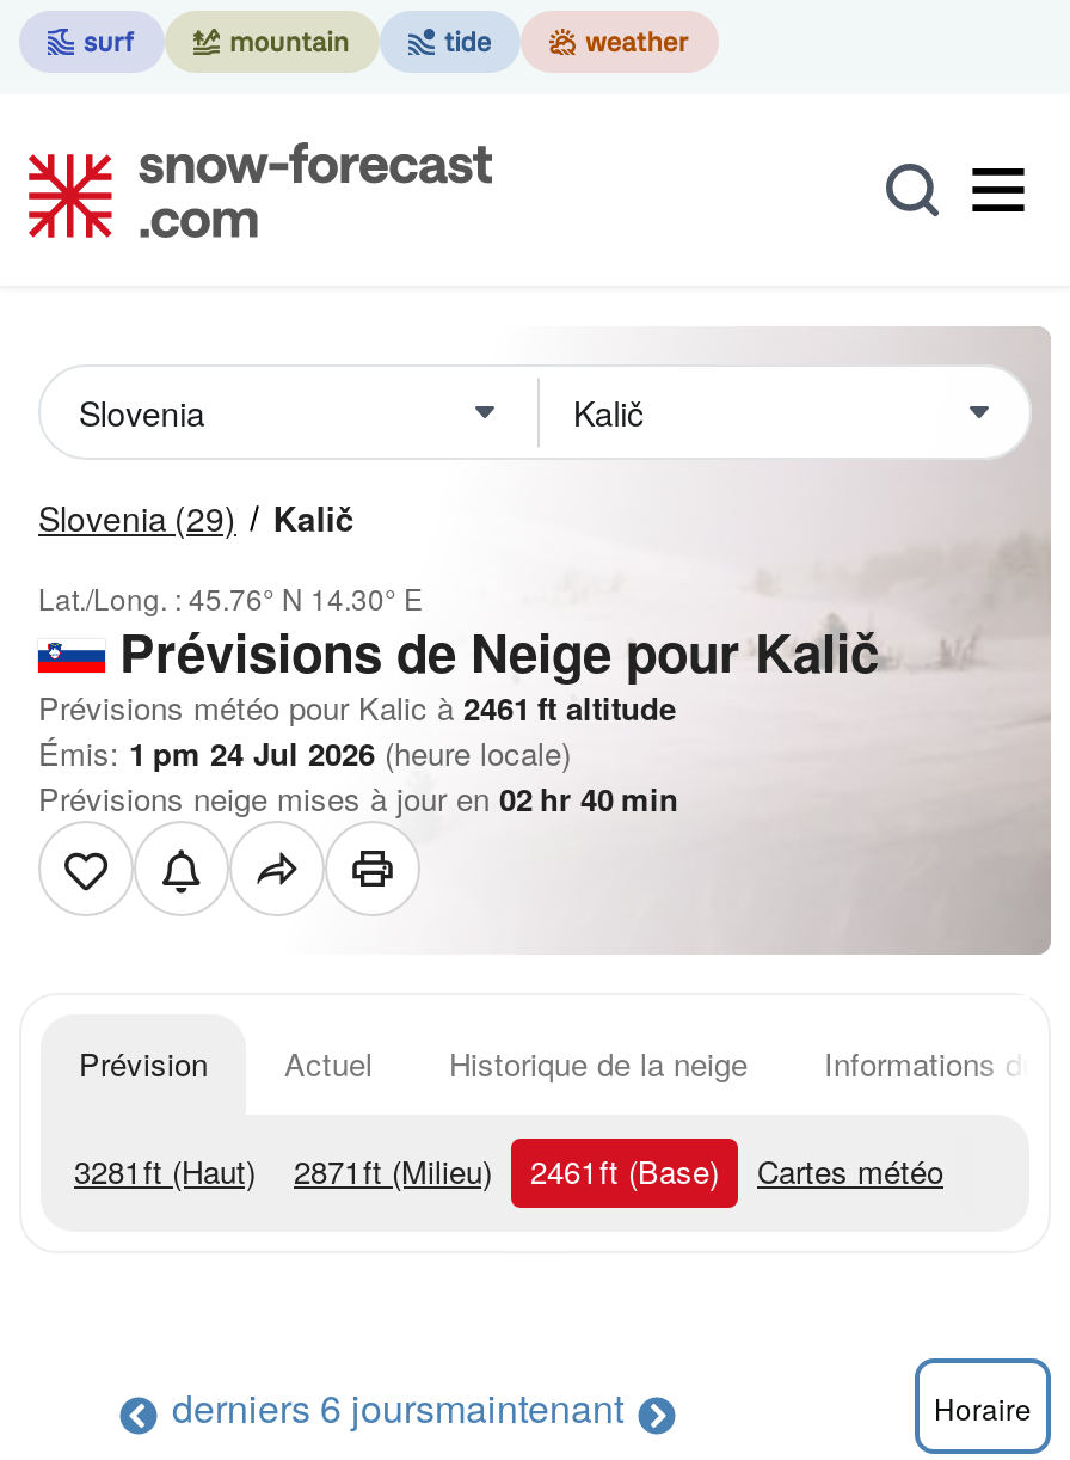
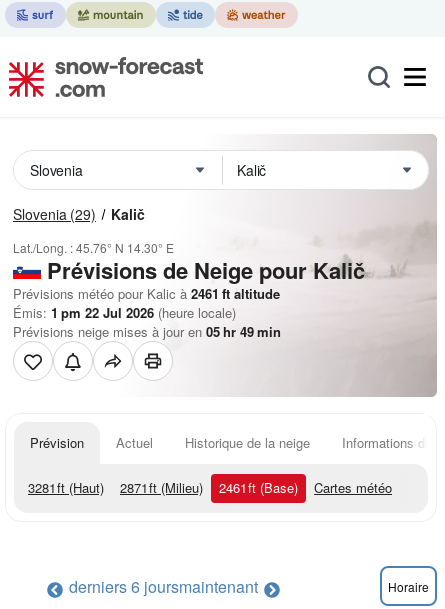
- Émis: 1 pm 24 Jul 2026 (heure locale)
+ Émis: 1 pm 22 Jul 2026 (heure locale)

- Prévisions neige mises à jour en 02 hr 40 min
+ Prévisions neige mises à jour en 05 hr 49 min
